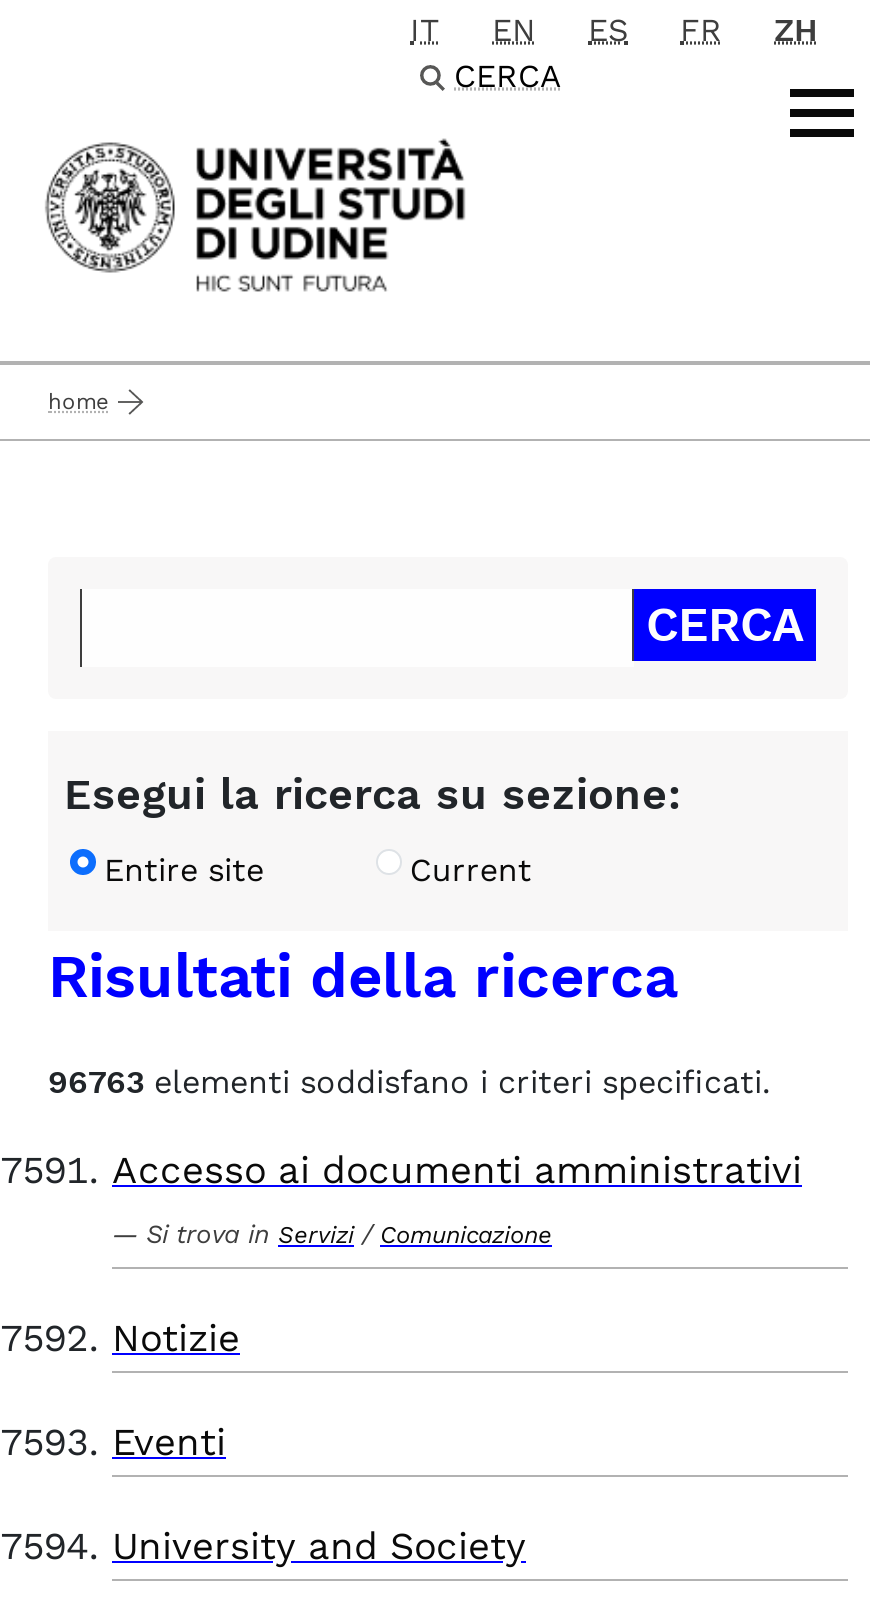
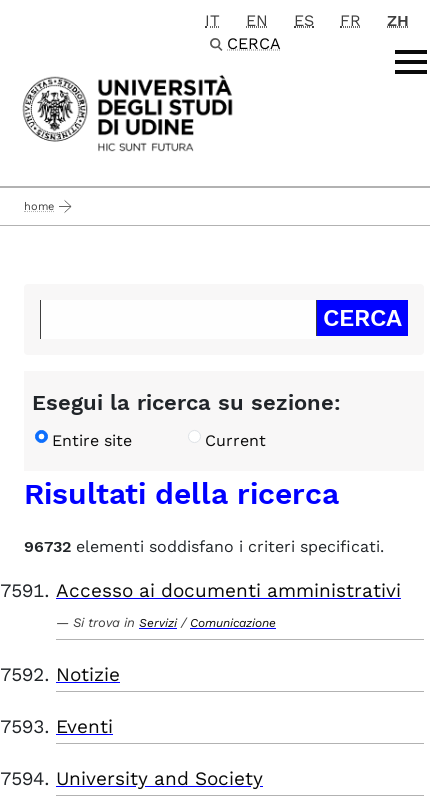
- 96763 elementi soddisfano i criteri specificati.
+ 96732 elementi soddisfano i criteri specificati.
